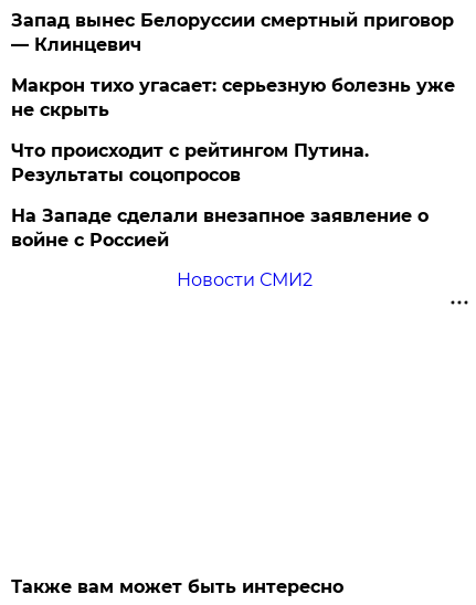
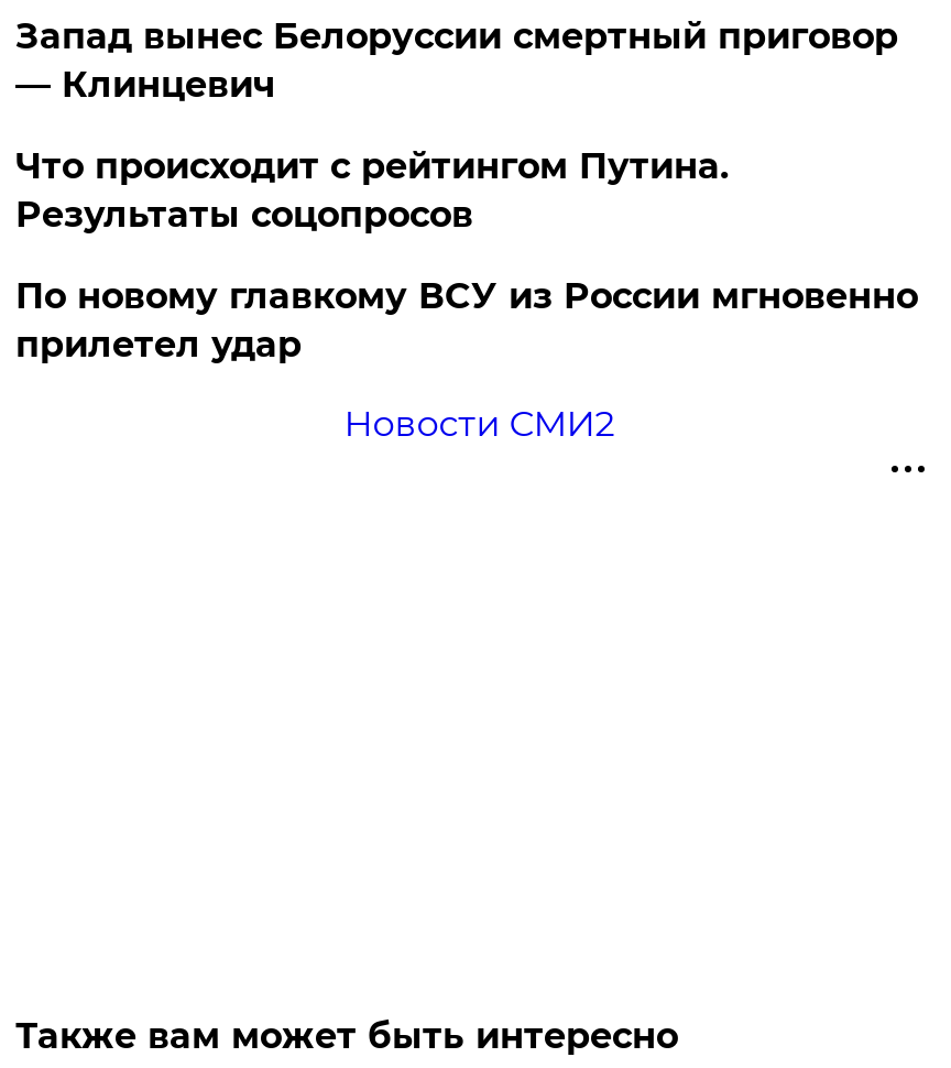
- Макрон тихо угасает: серьезную болезнь уже
- не скрыть

- На Западе сделали внезапное заявление о
- войне с Россией
+ По новому главкому ВСУ из России мгновенно
+ прилетел удар
